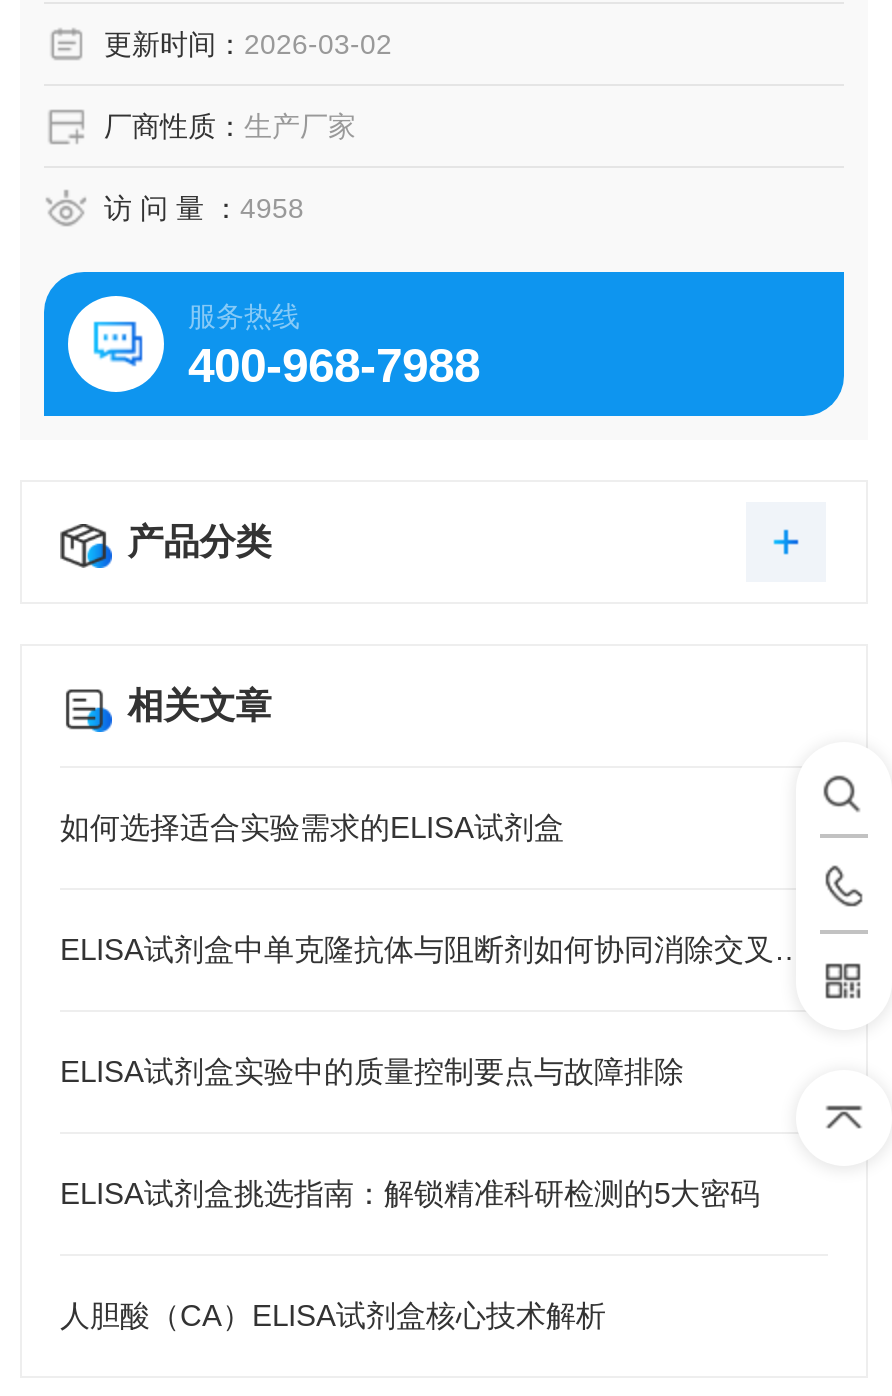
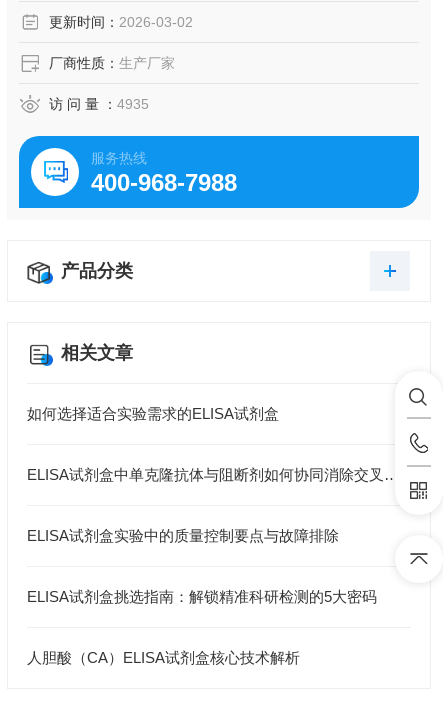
- 访 问 量 ：4958
+ 访 问 量 ：4935
